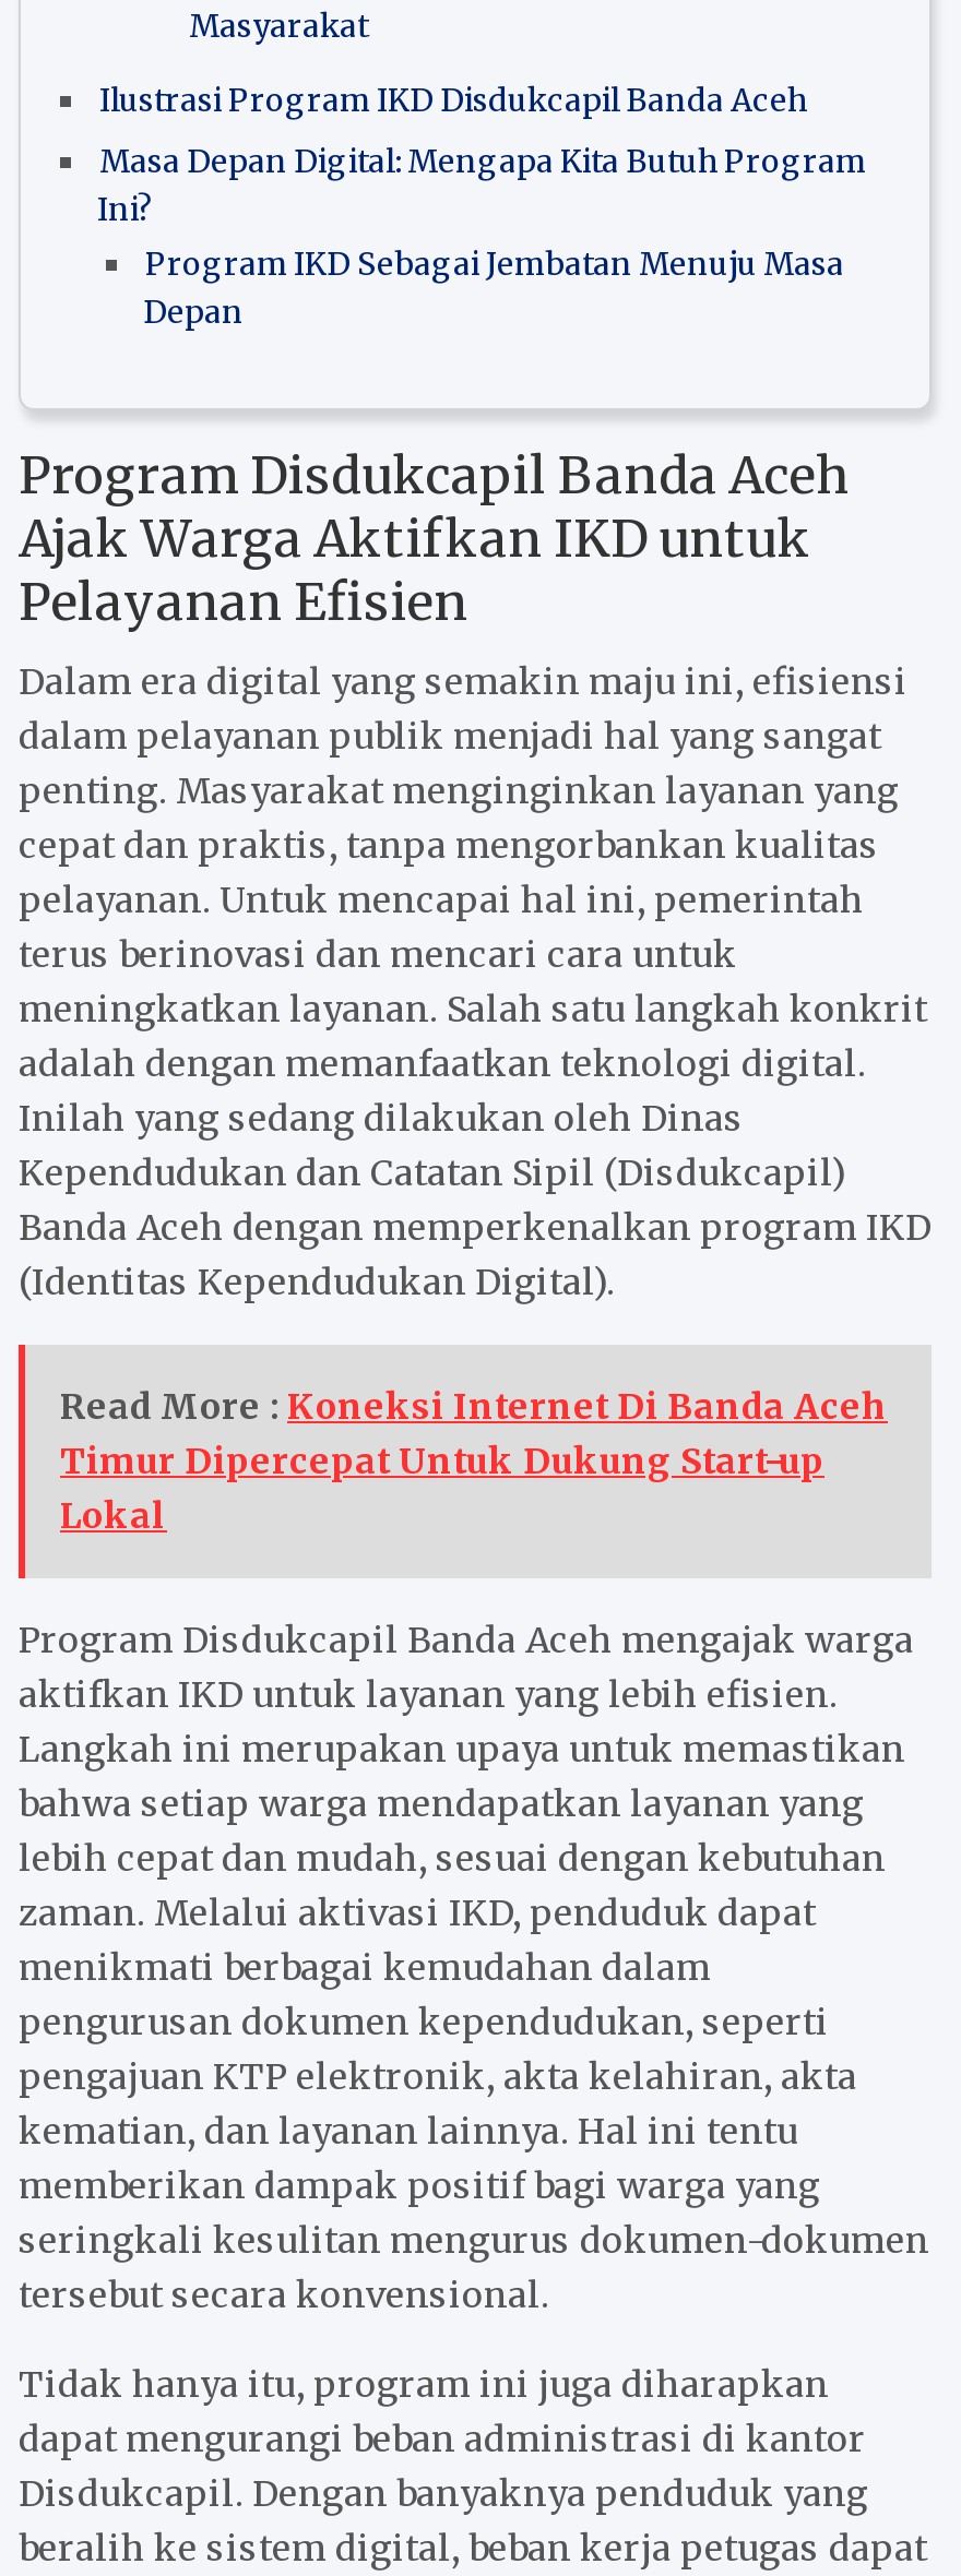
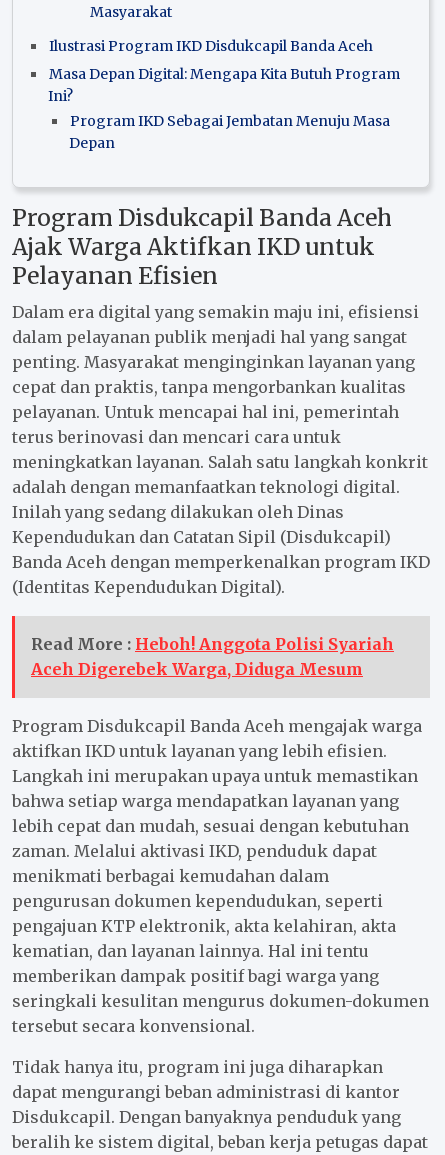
- Read More : Koneksi Internet Di Banda Aceh
- Timur Dipercepat Untuk Dukung Start-up
- Lokal
+ Read More : Heboh! Anggota Polisi Syariah
+ Aceh Digerebek Warga, Diduga Mesum
